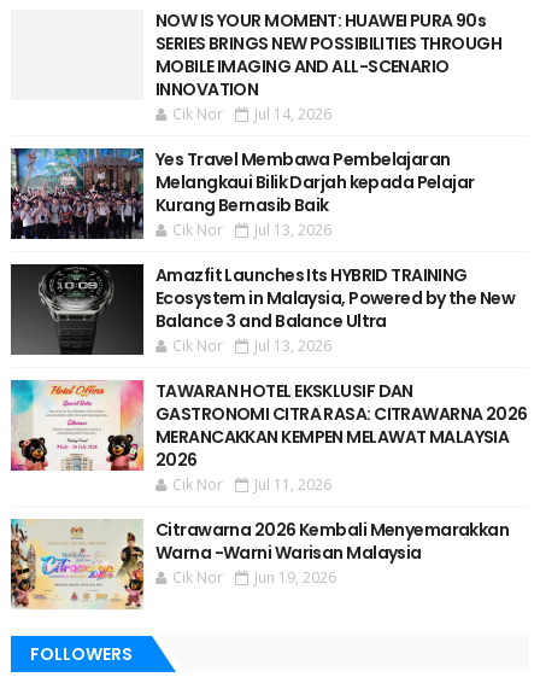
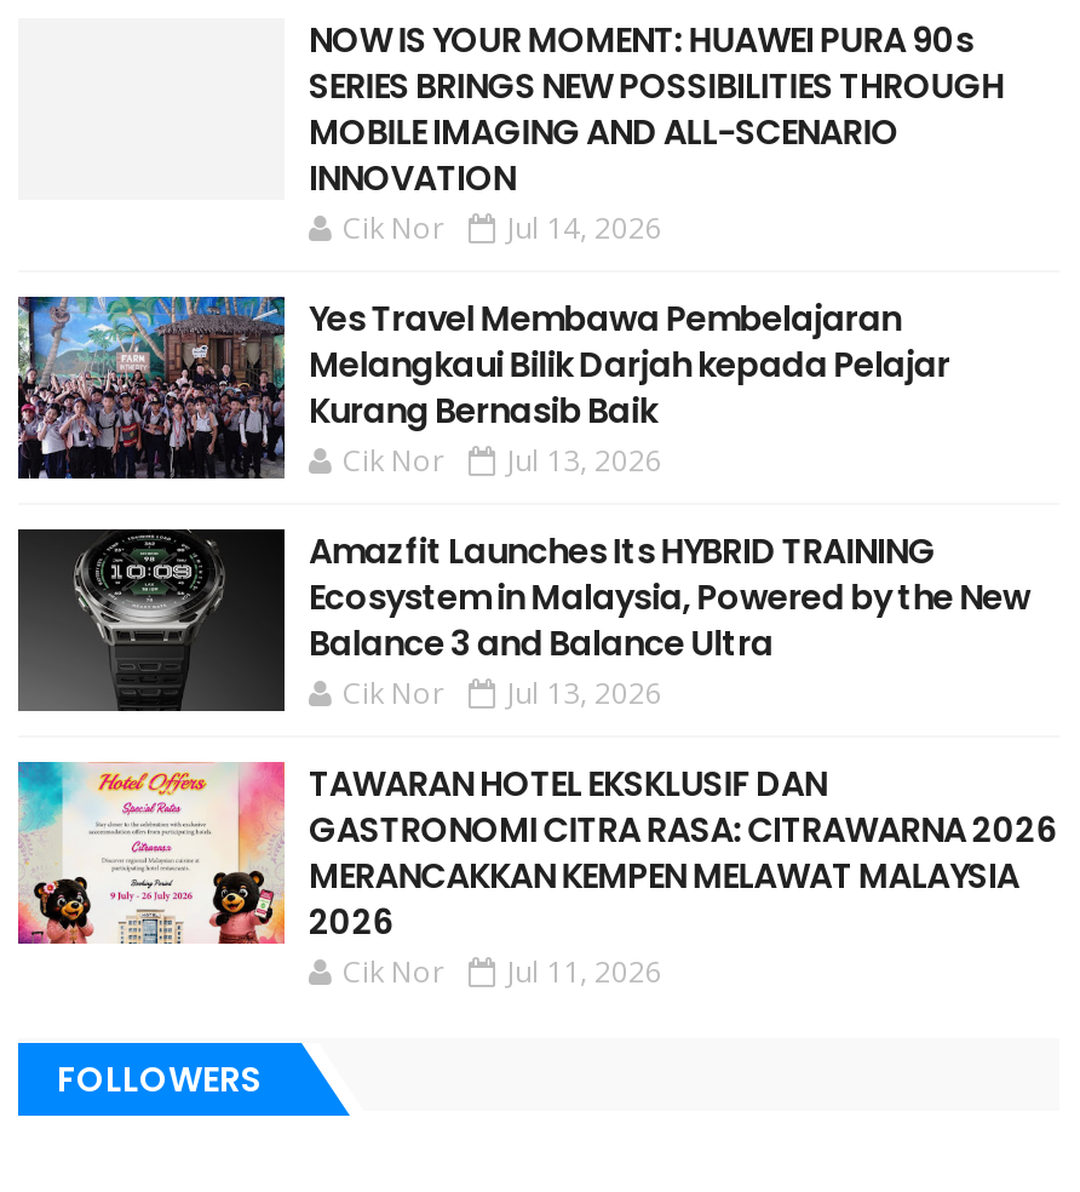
- [image]
- Citrawarna 2026 Kembali Menyemarakkan
- Warna -Warni Warisan Malaysia
- Cik Nor
- Jun 19, 2026
